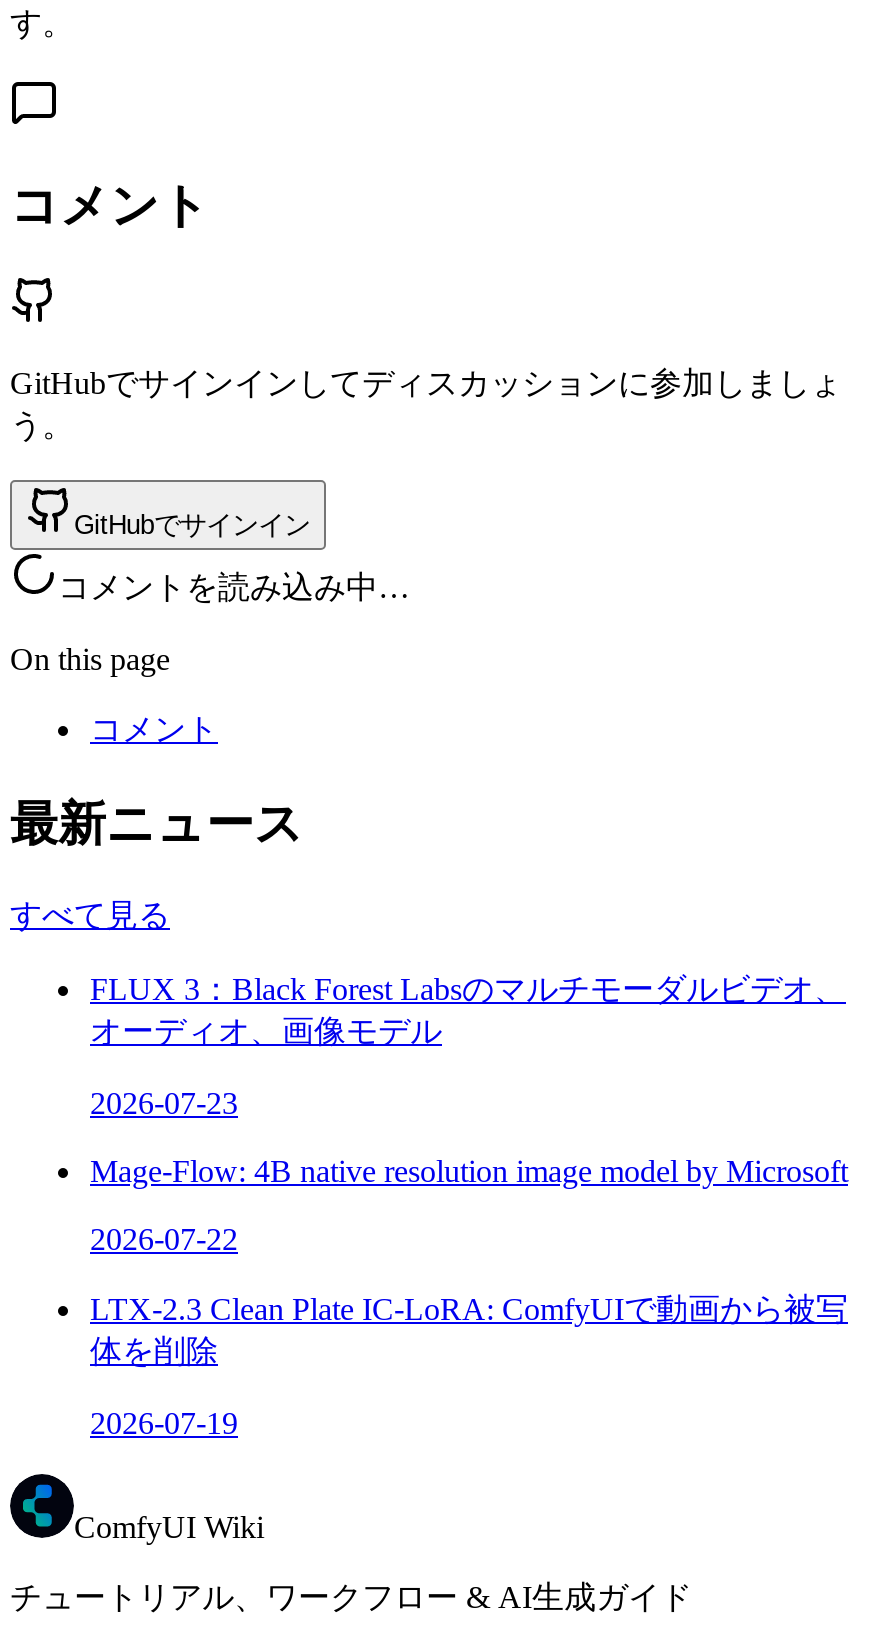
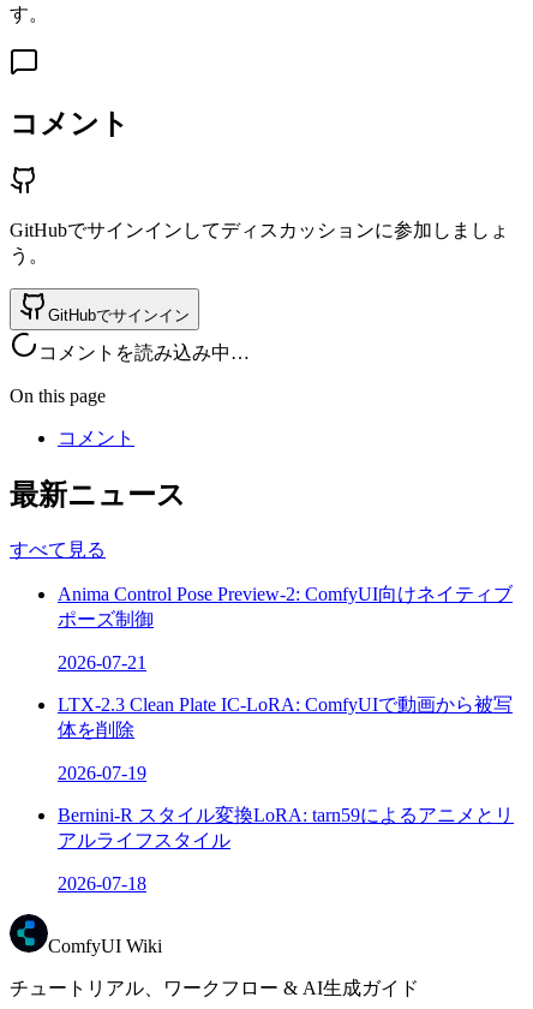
- FLUX 3：Black Forest Labsのマルチモーダルビデオ、
- オーディオ、画像モデル
- 2026-07-23
- Mage-Flow: 4B native resolution image model by Microsoft
- 2026-07-22
+ Anima Control Pose Preview-2: ComfyUI向けネイティブ
+ ポーズ制御
+ 2026-07-21

moved up: LTX-2.3 Clean Plate IC-LoRA: ComfyUIで動画から被写 | 体を削除 | 2026-07-19

+ Bernini-R スタイル変換LoRA: tarn59によるアニメとリ
+ アルライフスタイル
+ 2026-07-18
